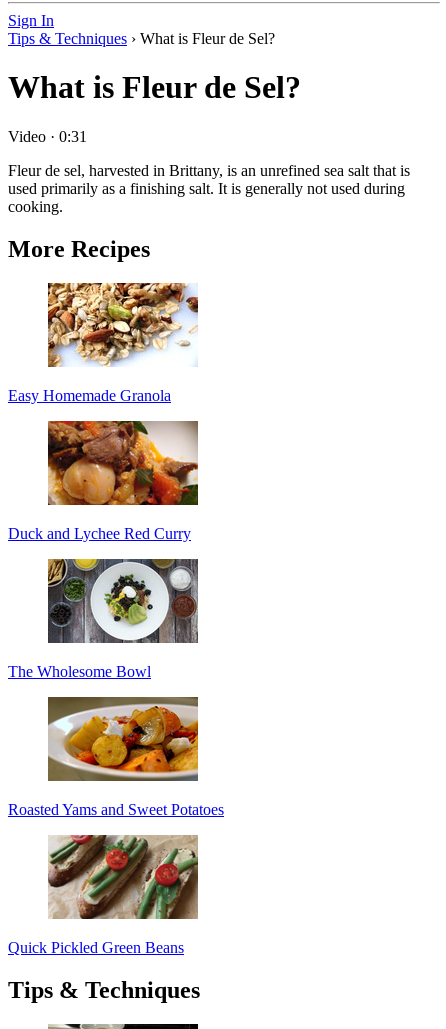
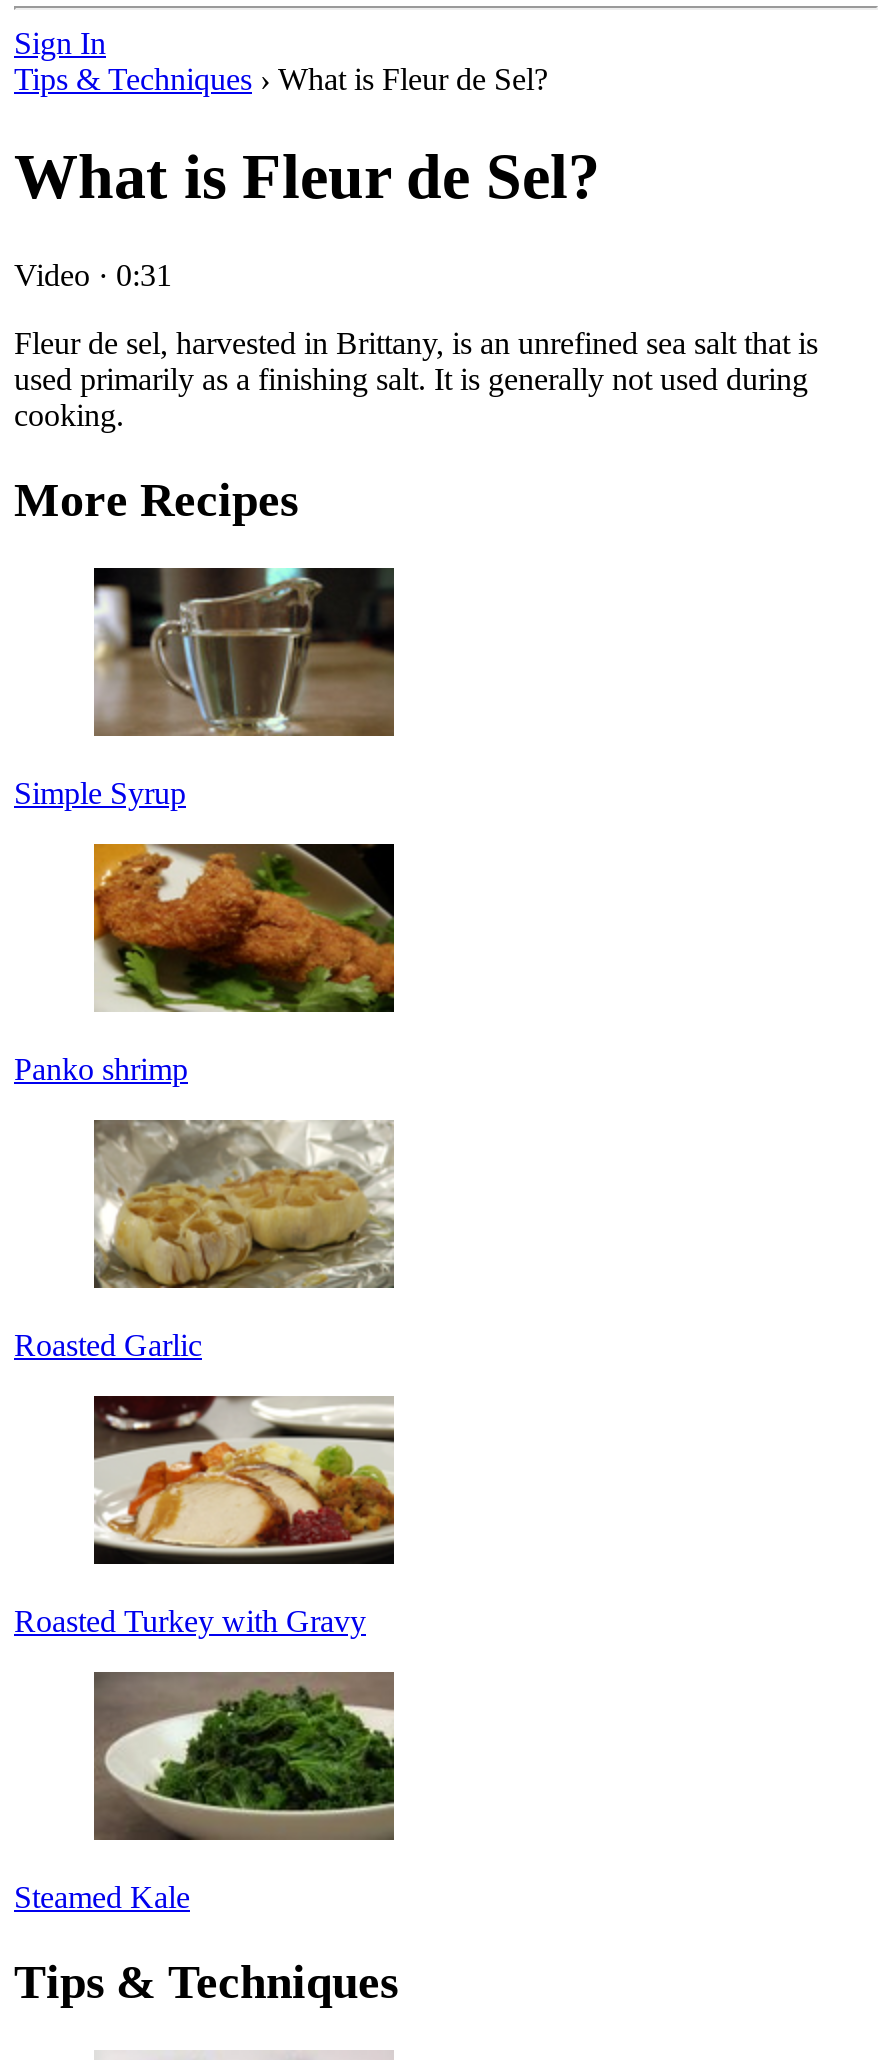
- [image]
- Easy Homemade Granola
+ [image]
+ Simple Syrup

- [image]
- Duck and Lychee Red Curry
+ [image]
+ Panko shrimp

- [image]
- The Wholesome Bowl
+ [image]
+ Roasted Garlic

- [image]
- Roasted Yams and Sweet Potatoes
+ [image]
+ Roasted Turkey with Gravy

- [image]
- Quick Pickled Green Beans
+ [image]
+ Steamed Kale
